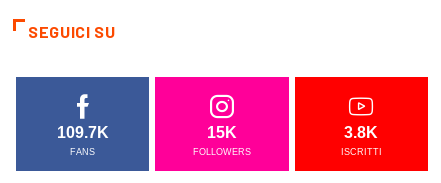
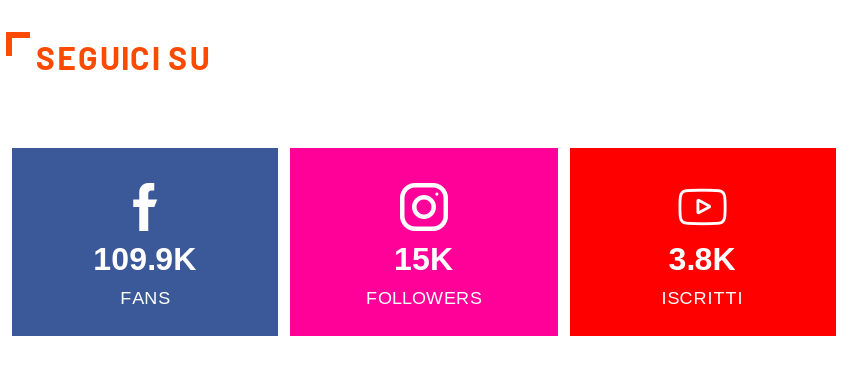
- 109.7K
+ 109.9K
